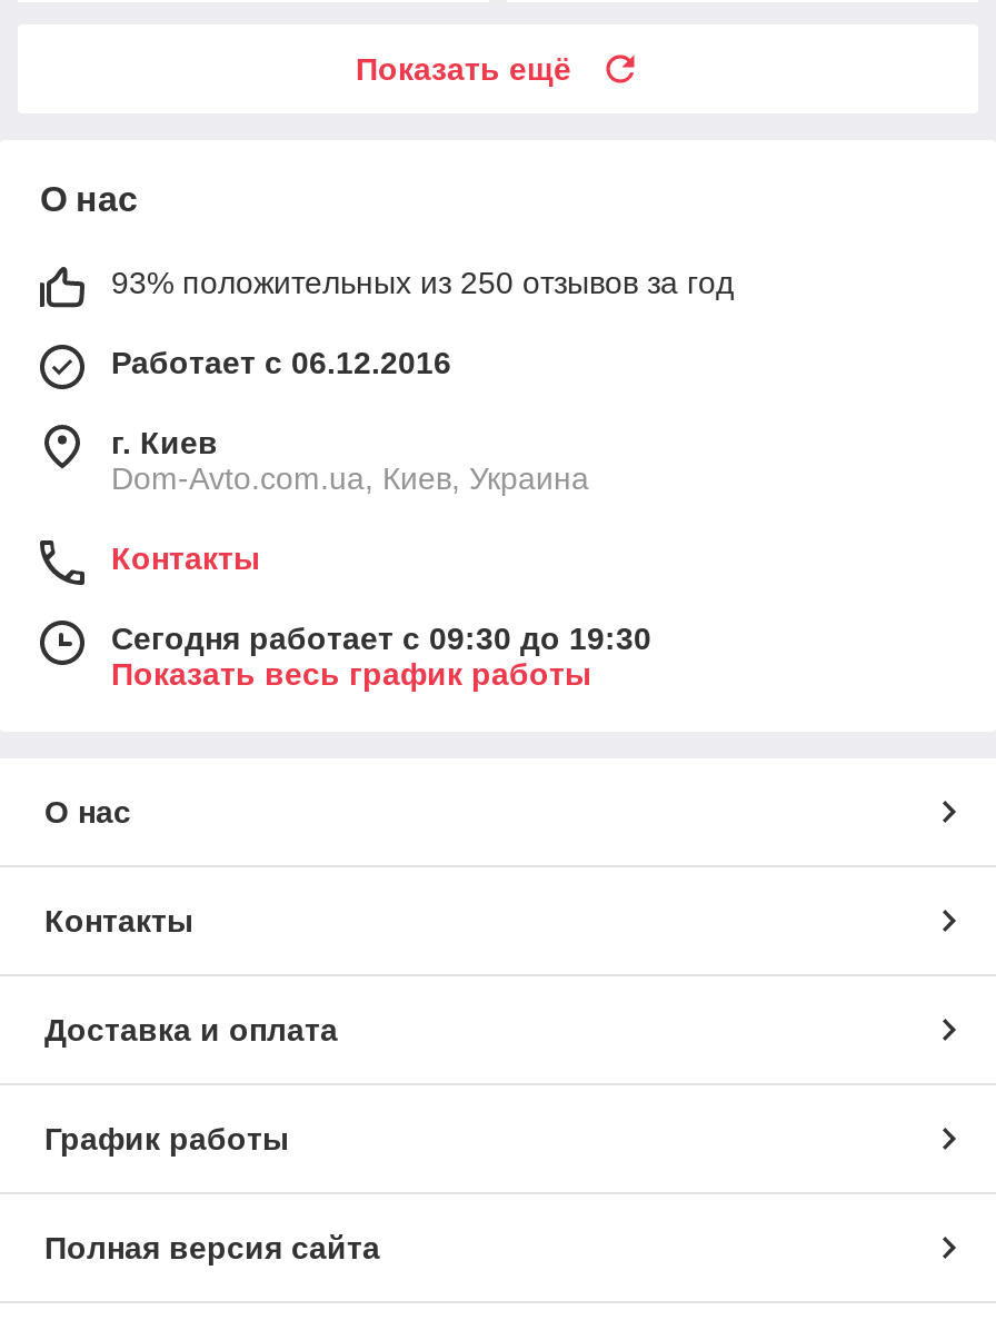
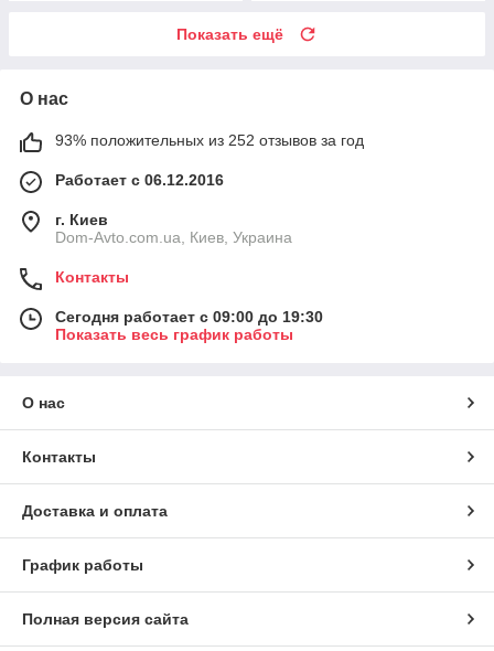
- 93% положительных из 250 отзывов за год
+ 93% положительных из 252 отзывов за год

- Сегодня работает с 09:30 до 19:30
+ Сегодня работает с 09:00 до 19:30
